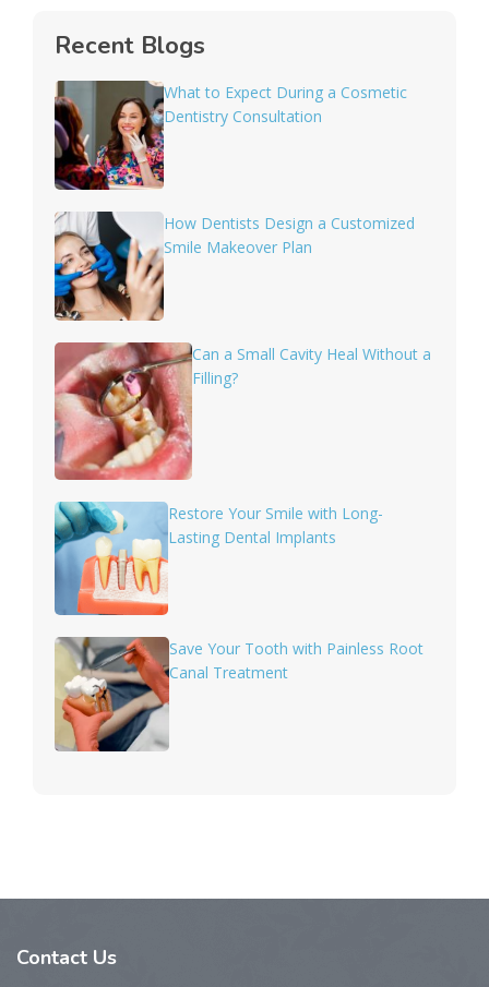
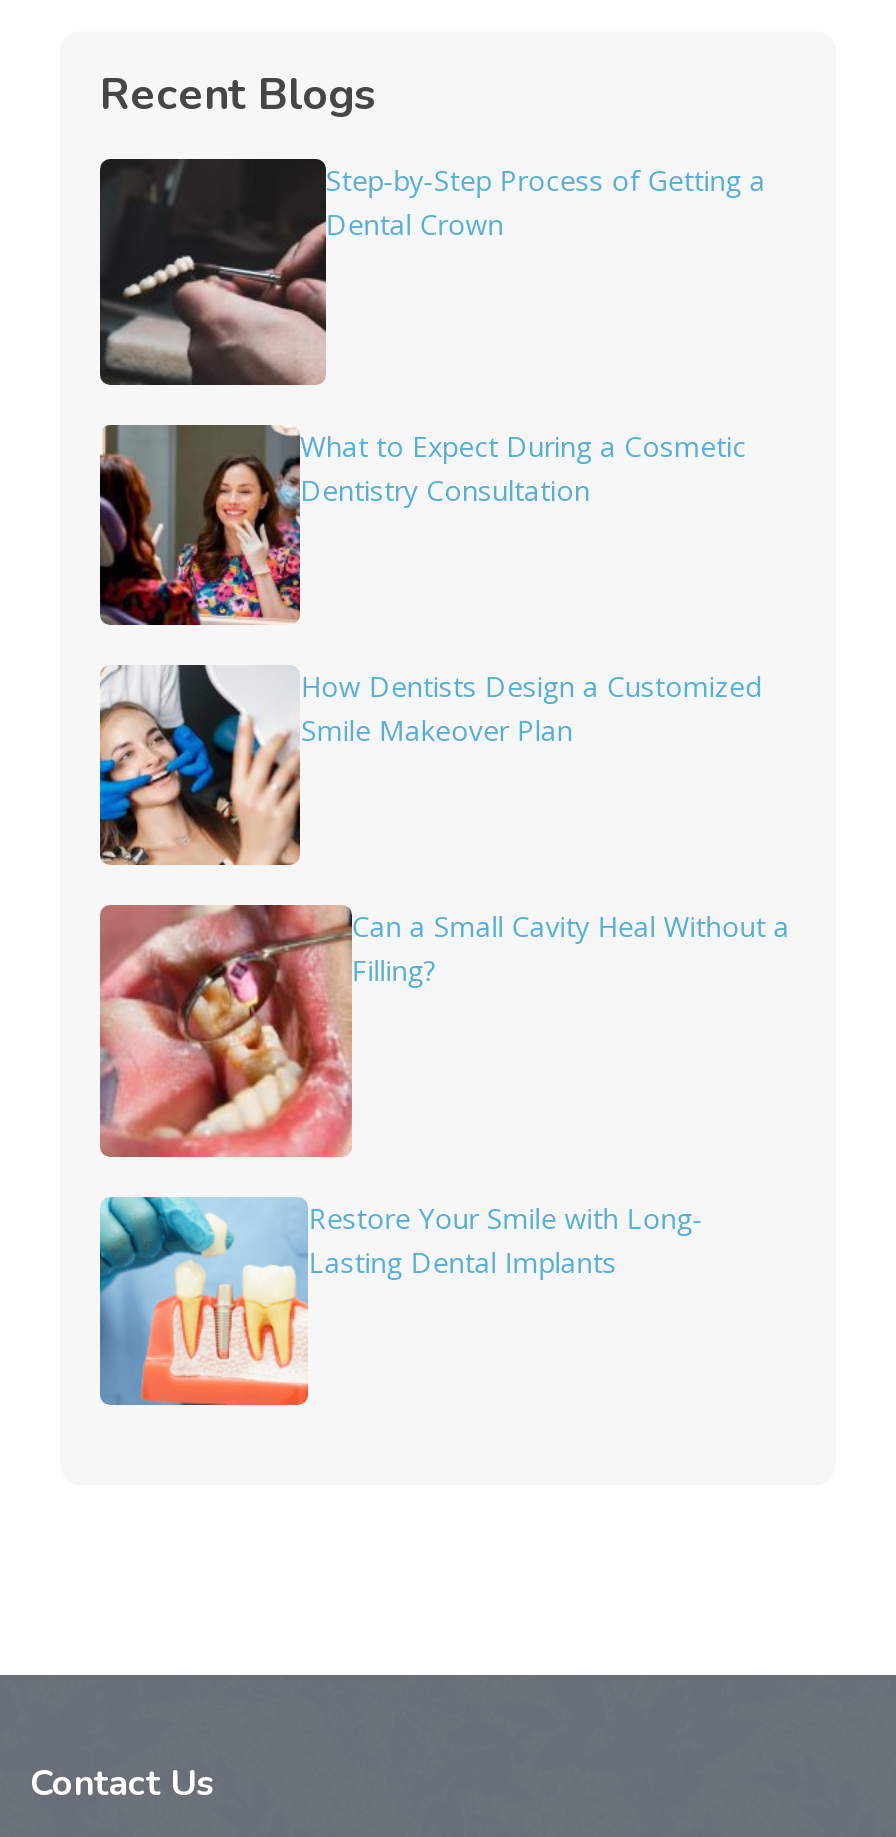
+ [image]
+ Step-by-Step Process of Getting a
+ Dental Crown

moved down: [image] | What to Expect During a Cosmetic | Dentistry Consultation | ... | Restore Your Smile with Long- | Lasting Dental Implants

moved down: [image]

- [image]
- Save Your Tooth with Painless Root
- Canal Treatment
